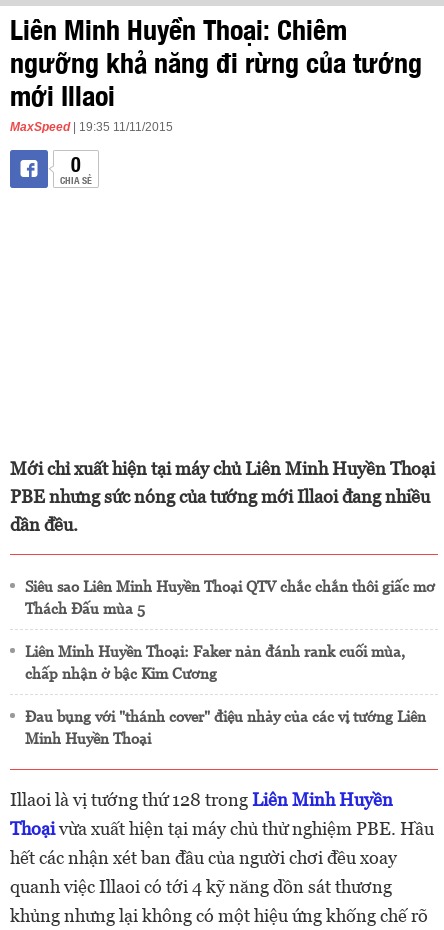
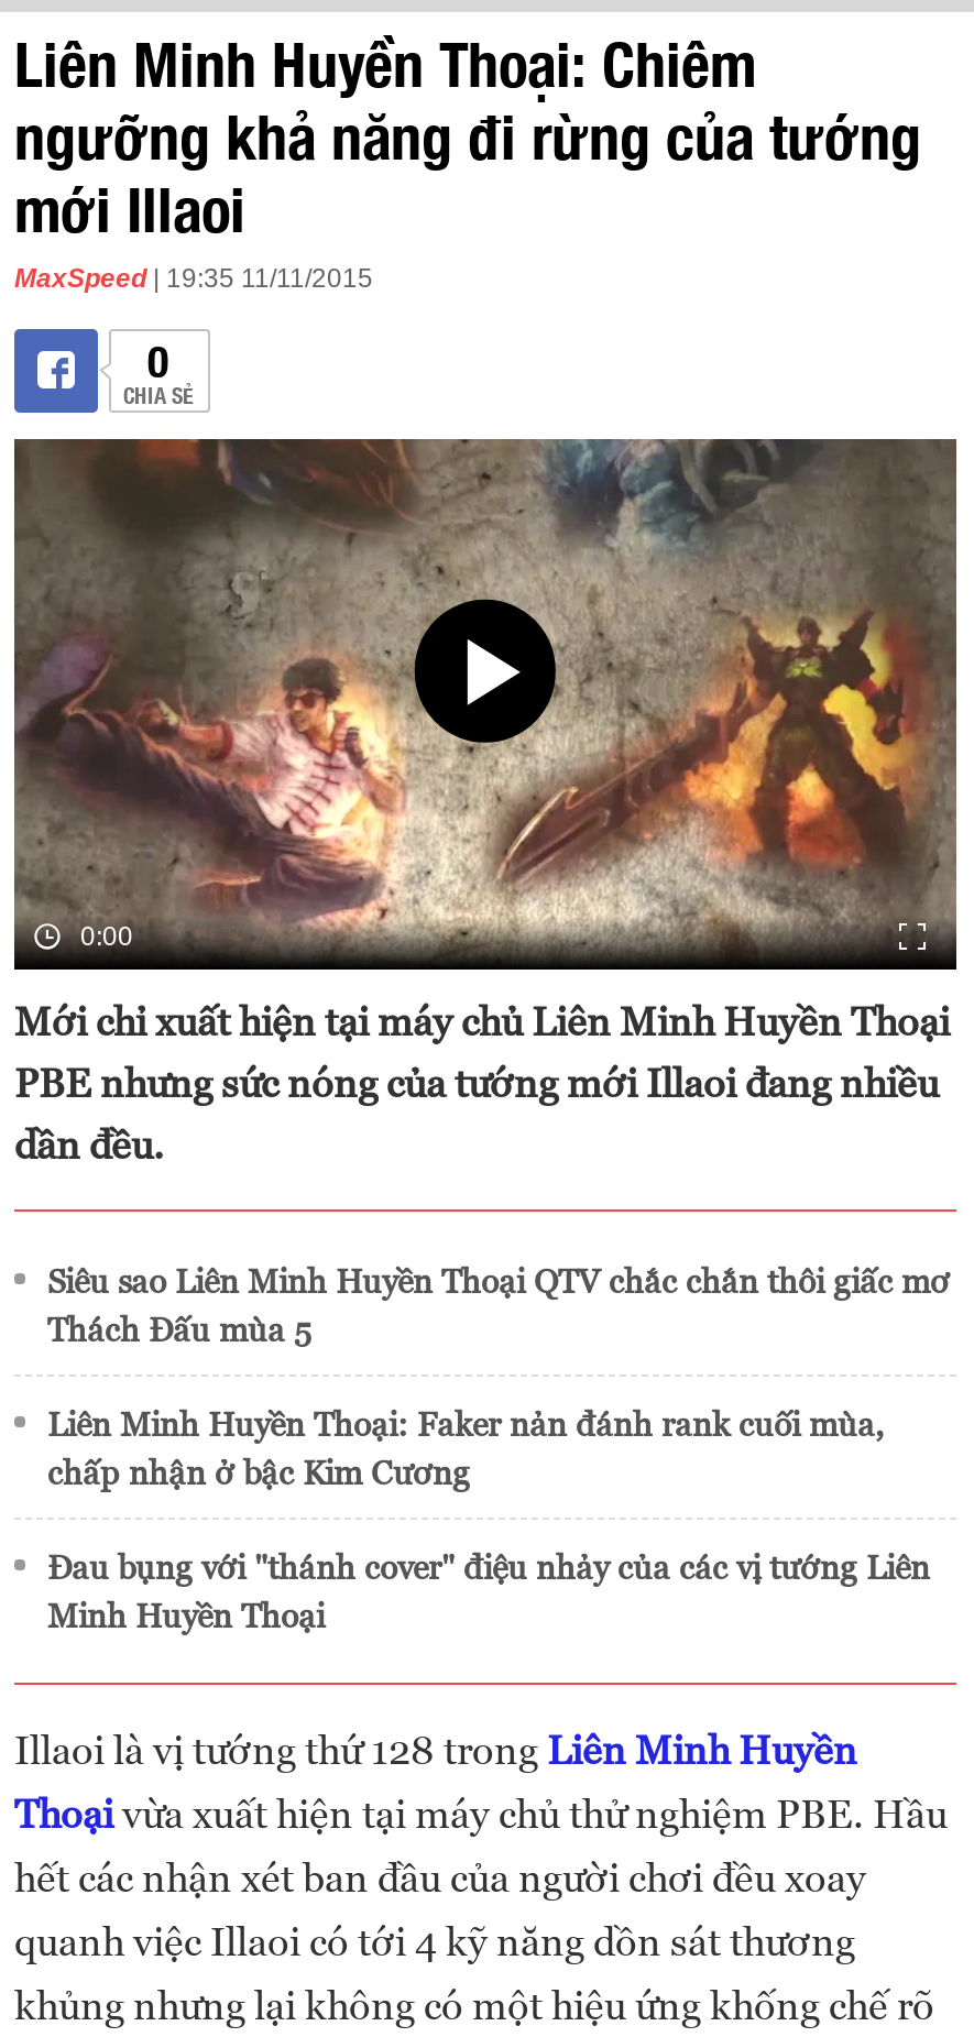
+ [image]
+ 0:00
